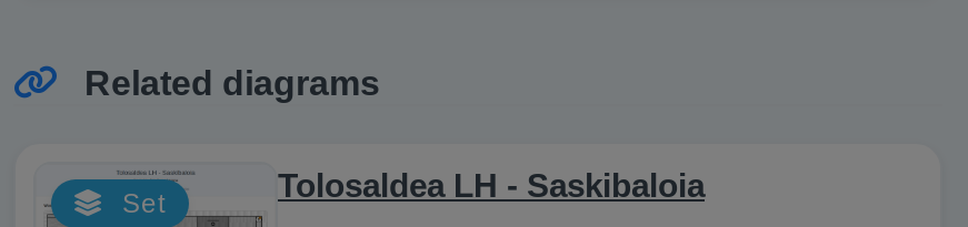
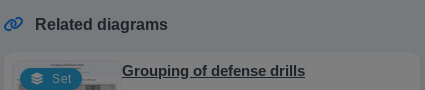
- Tolosaldea LH - Saskibaloia
+ Grouping of defense drills
